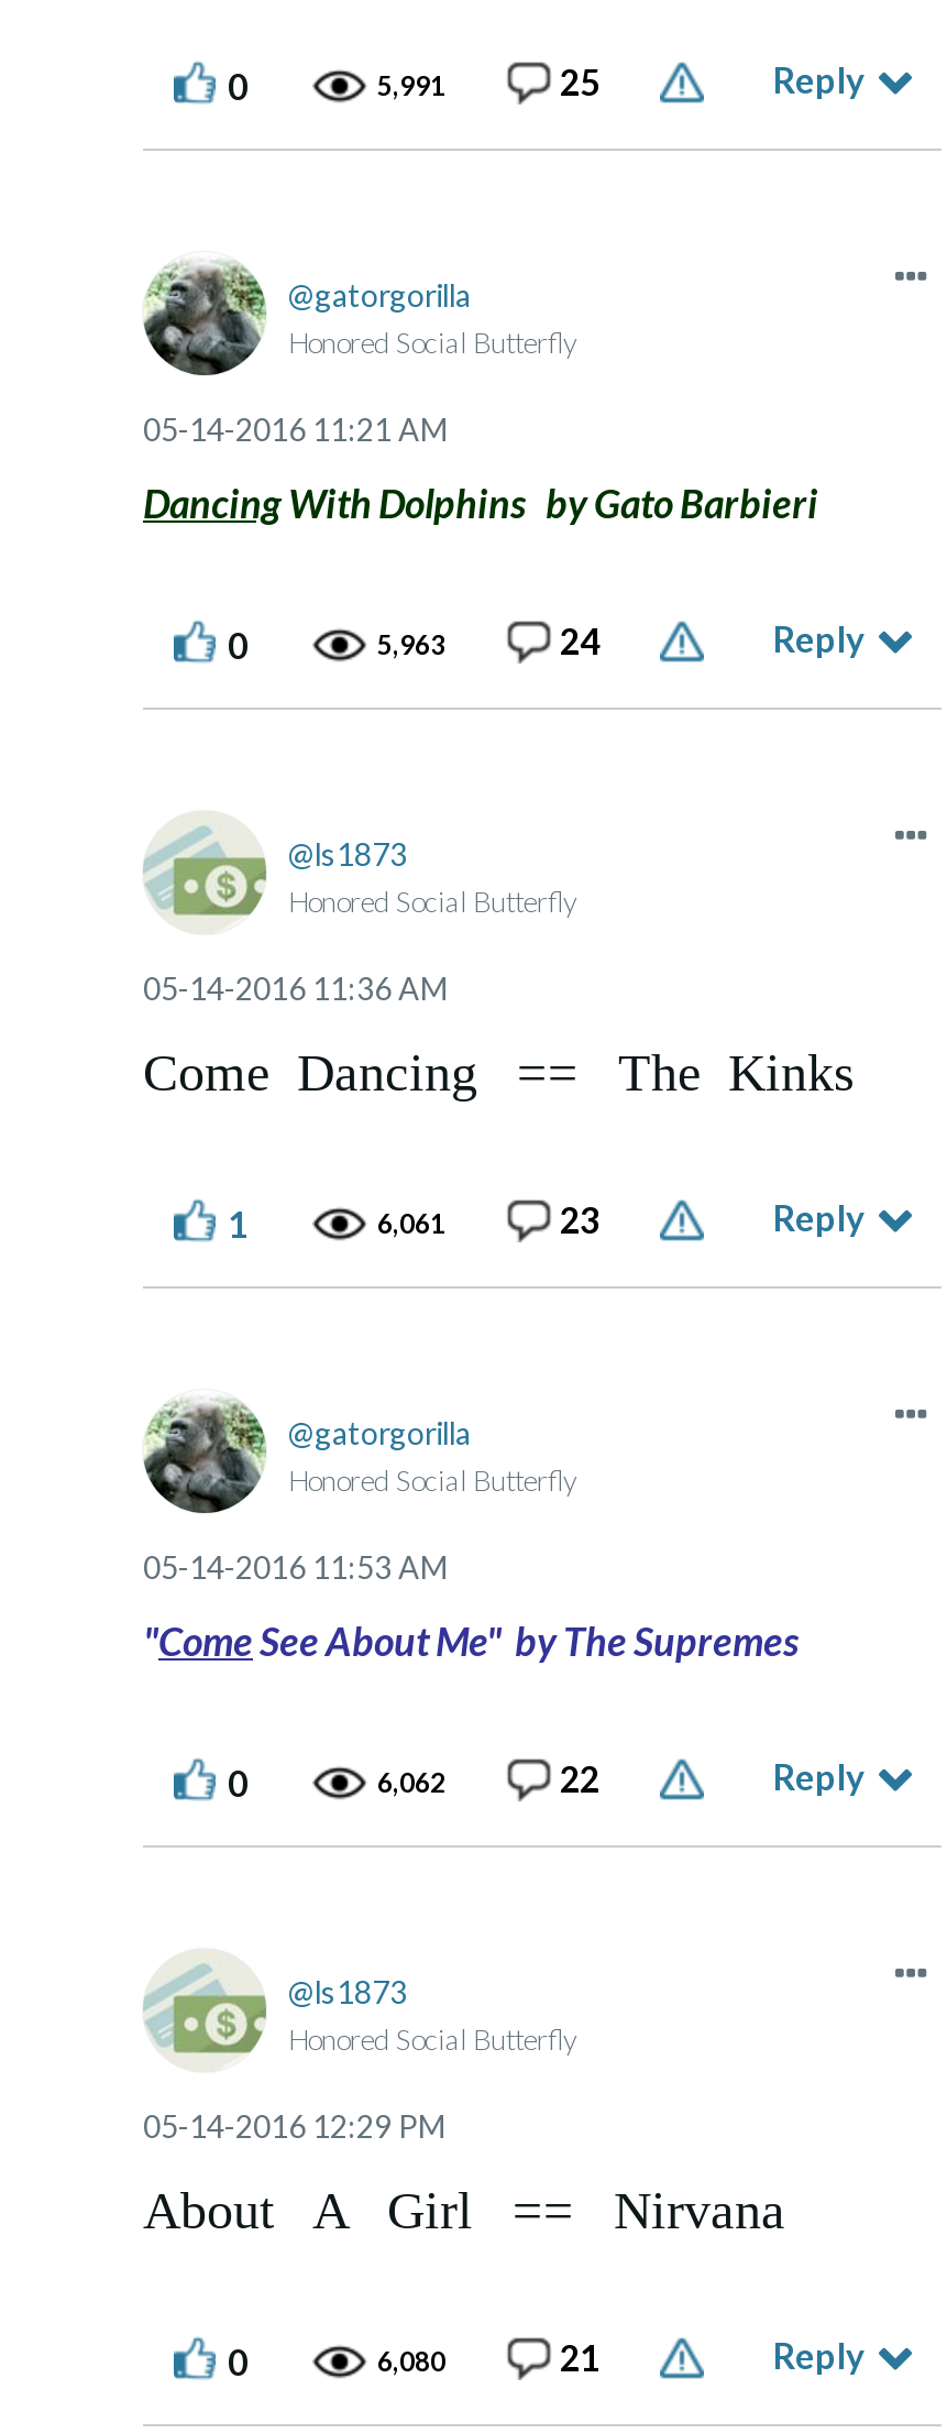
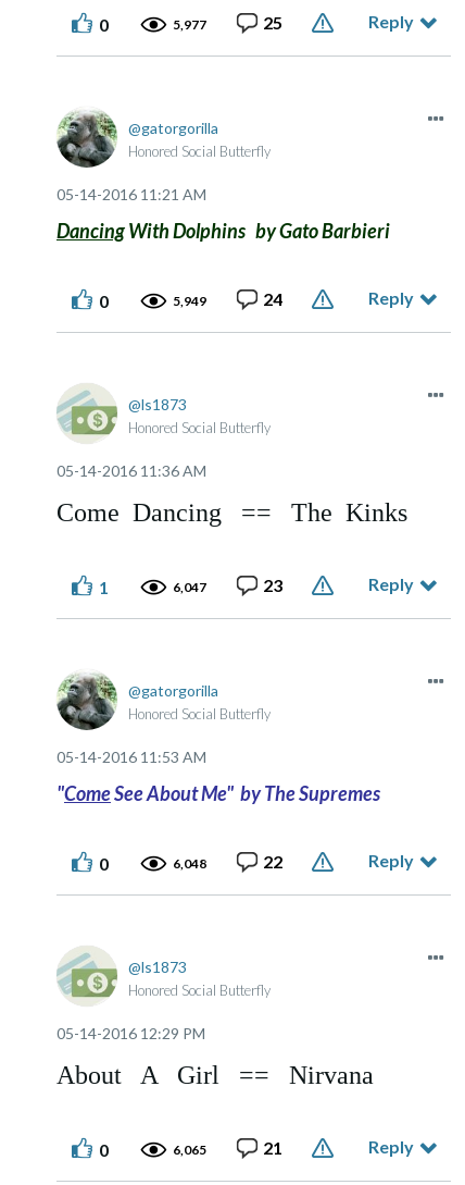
- 5,991
+ 5,977

- 5,963
+ 5,949

- 6,061
+ 6,047

- 6,062
+ 6,048

- 6,080
+ 6,065
